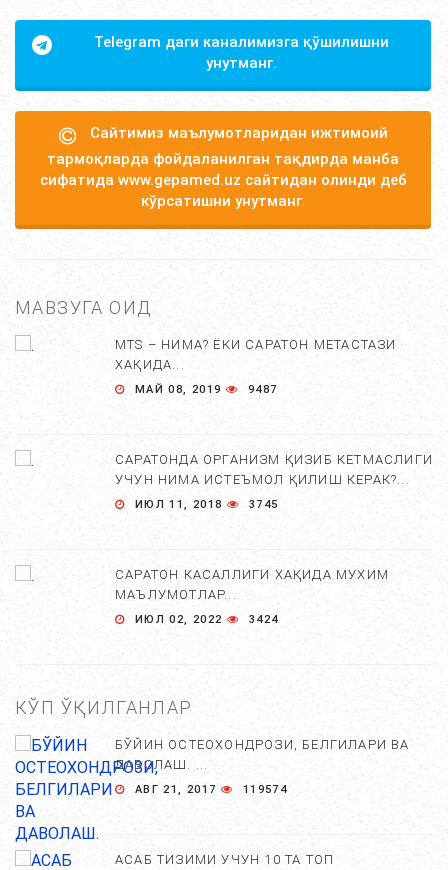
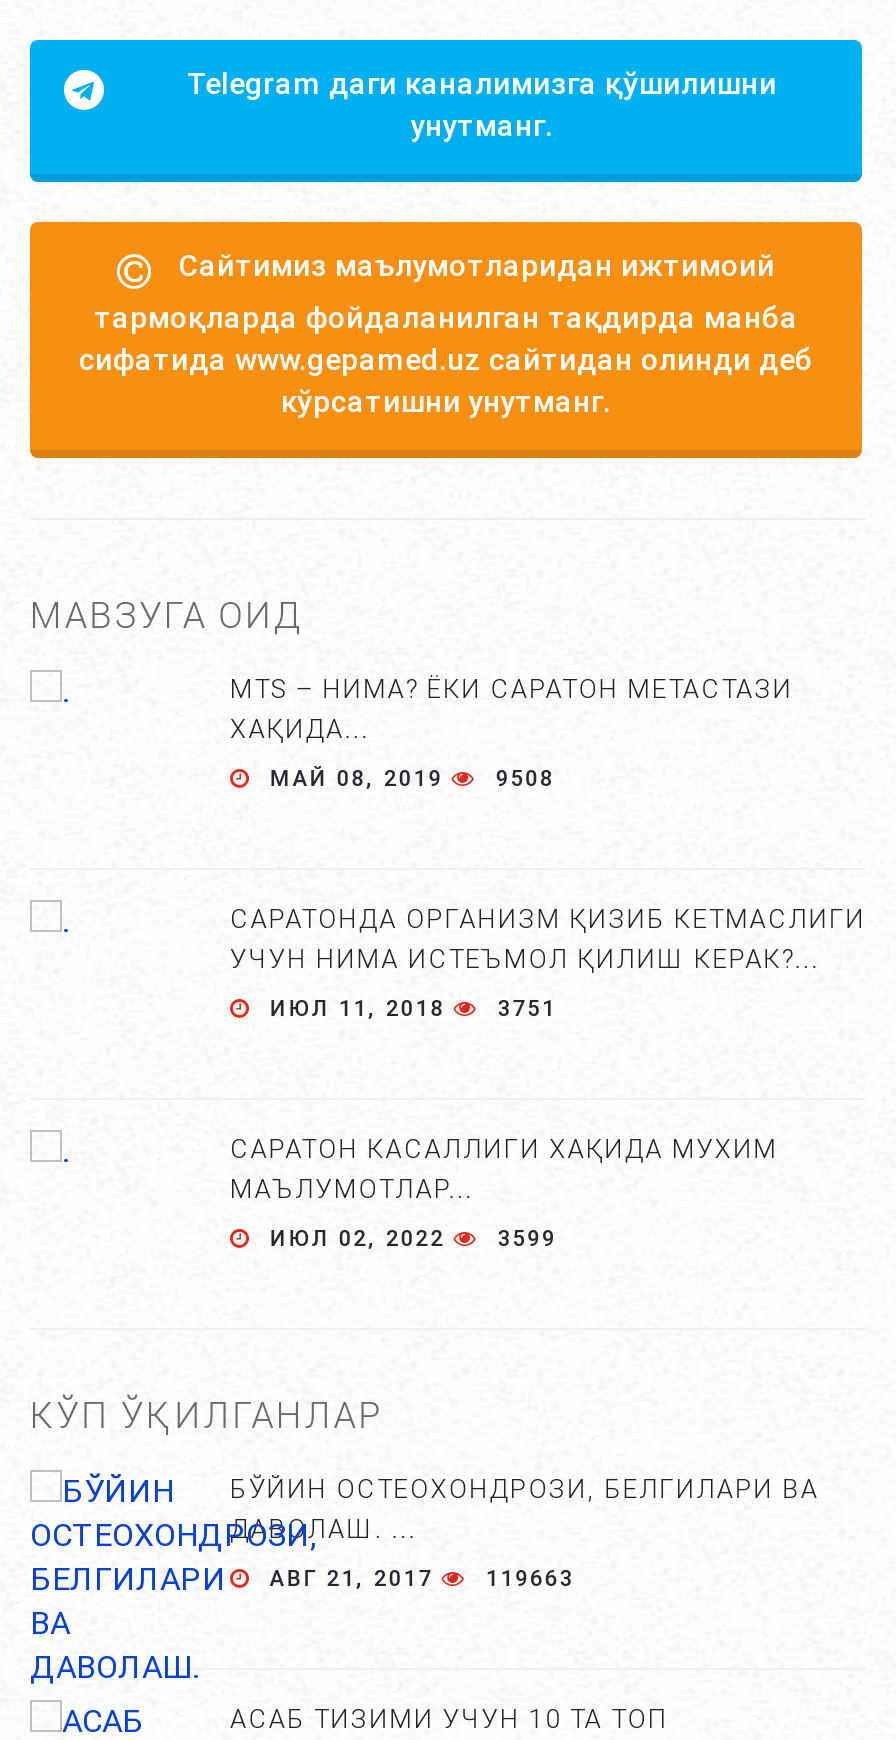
- МАЙ 08, 2019 9487
+ МАЙ 08, 2019 9508

- ИЮЛ 11, 2018 3745
+ ИЮЛ 11, 2018 3751

- ИЮЛ 02, 2022 3424
+ ИЮЛ 02, 2022 3599

- АВГ 21, 2017 119574
+ АВГ 21, 2017 119663
